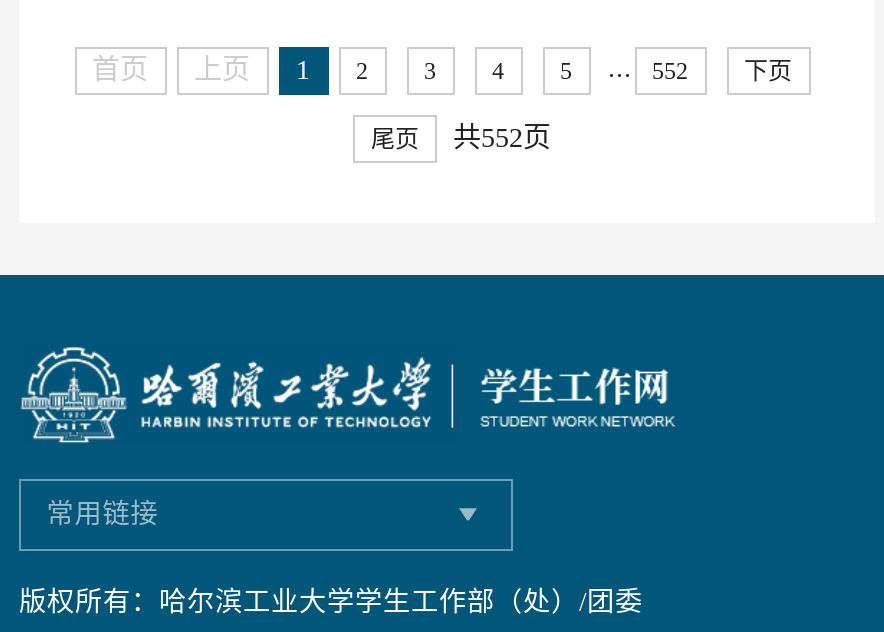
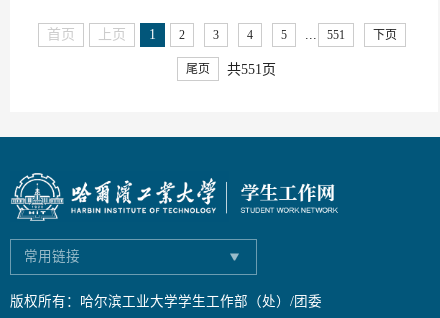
- 552
+ 551

- 尾页 共552页
+ 尾页 共551页
